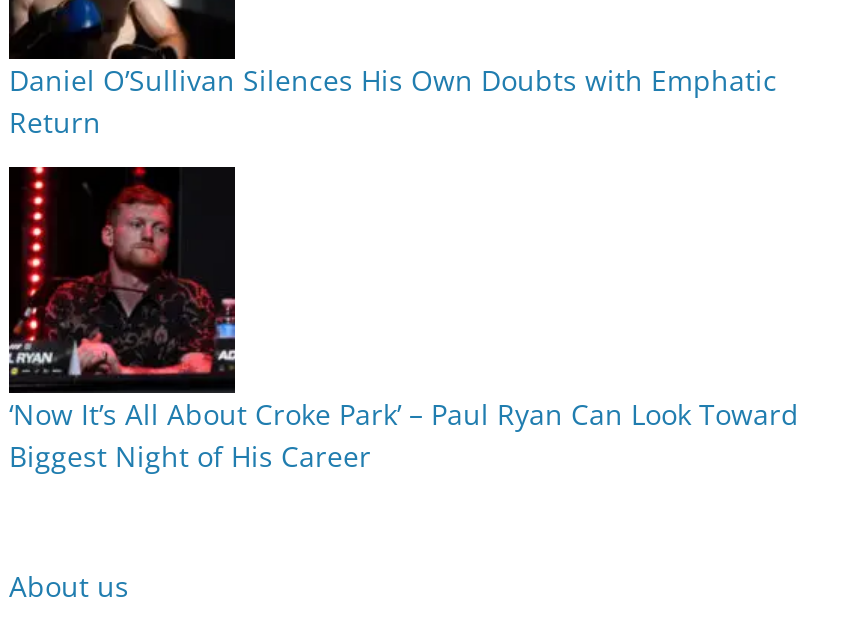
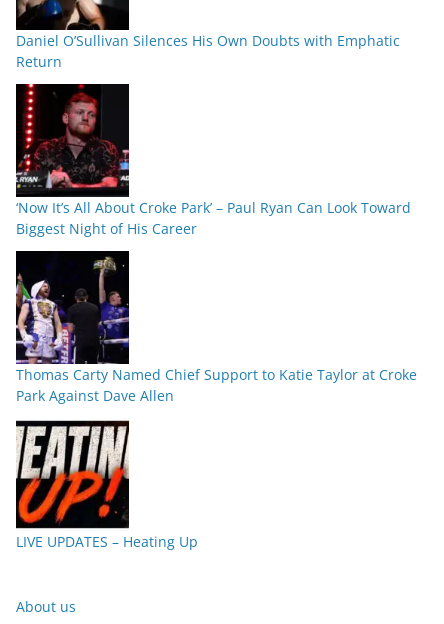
+ [image]
+ Thomas Carty Named Chief Support to Katie Taylor at Croke
+ Park Against Dave Allen

+ [image]
+ LIVE UPDATES – Heating Up
